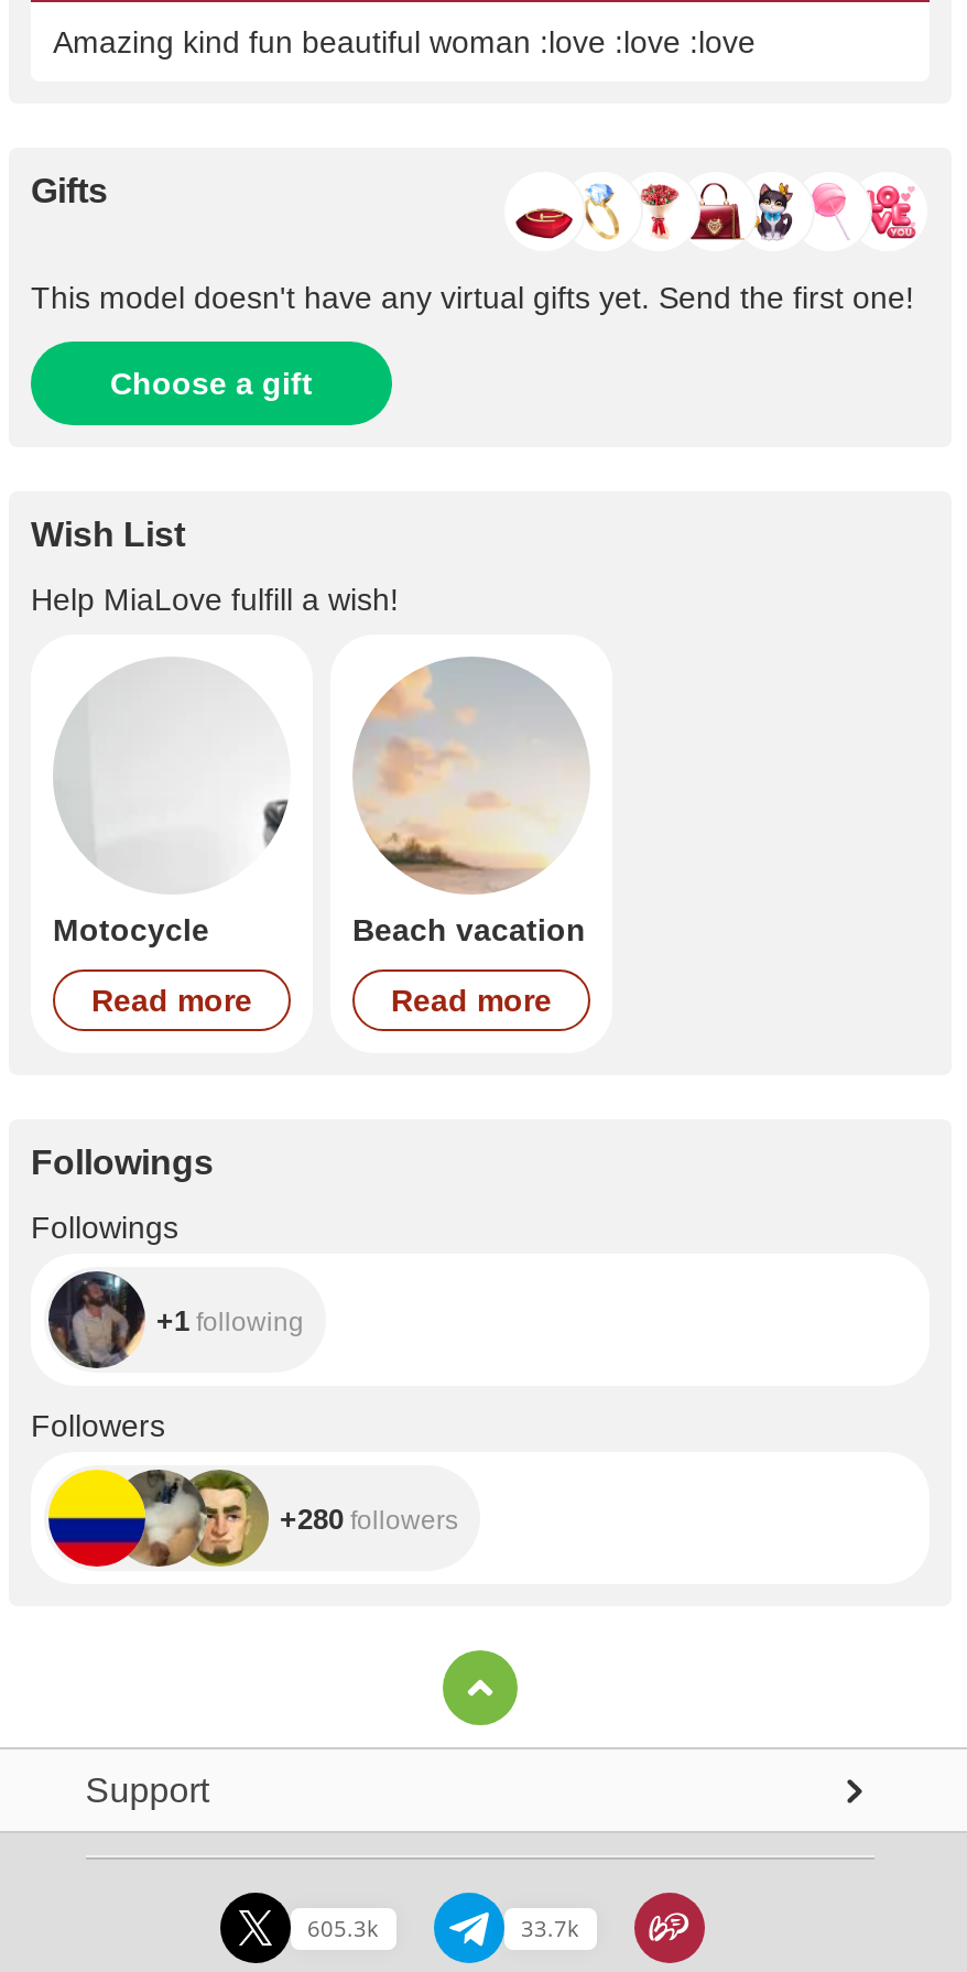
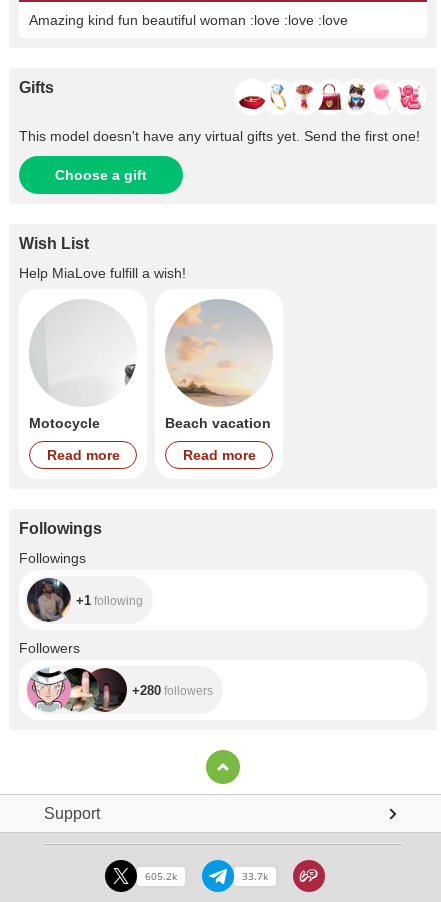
- [image]
+ [image]

- 605.3k
+ 605.2k
